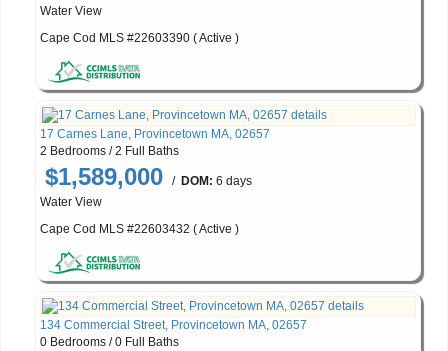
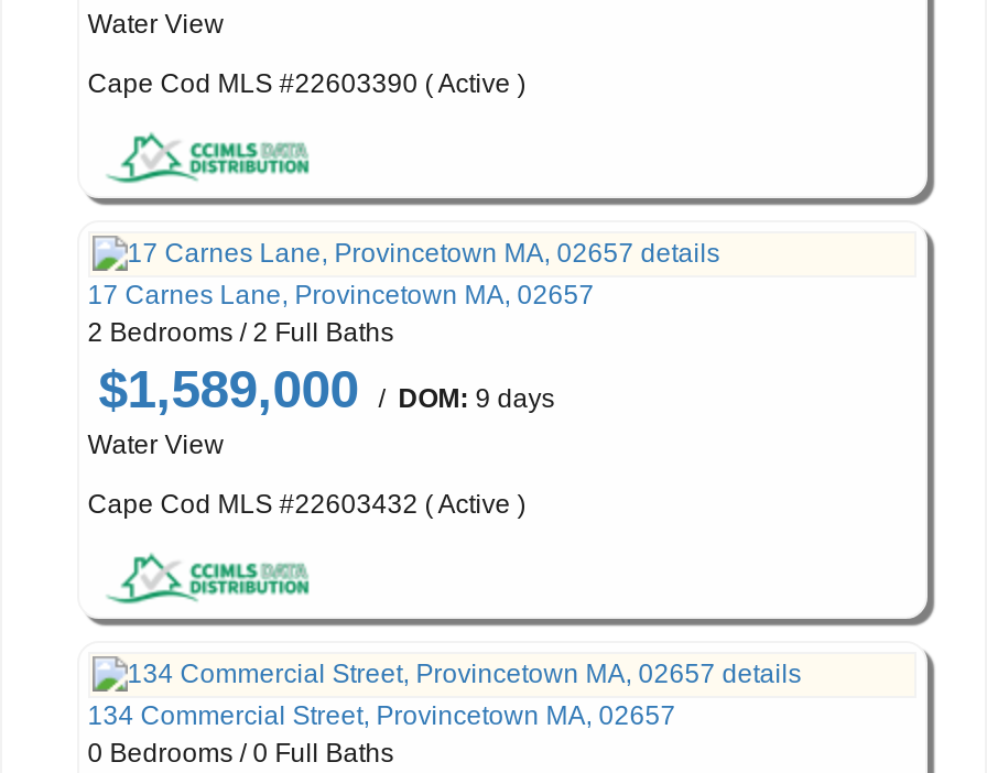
- $1,589,000 / DOM:6 days
+ $1,589,000 / DOM:9 days
